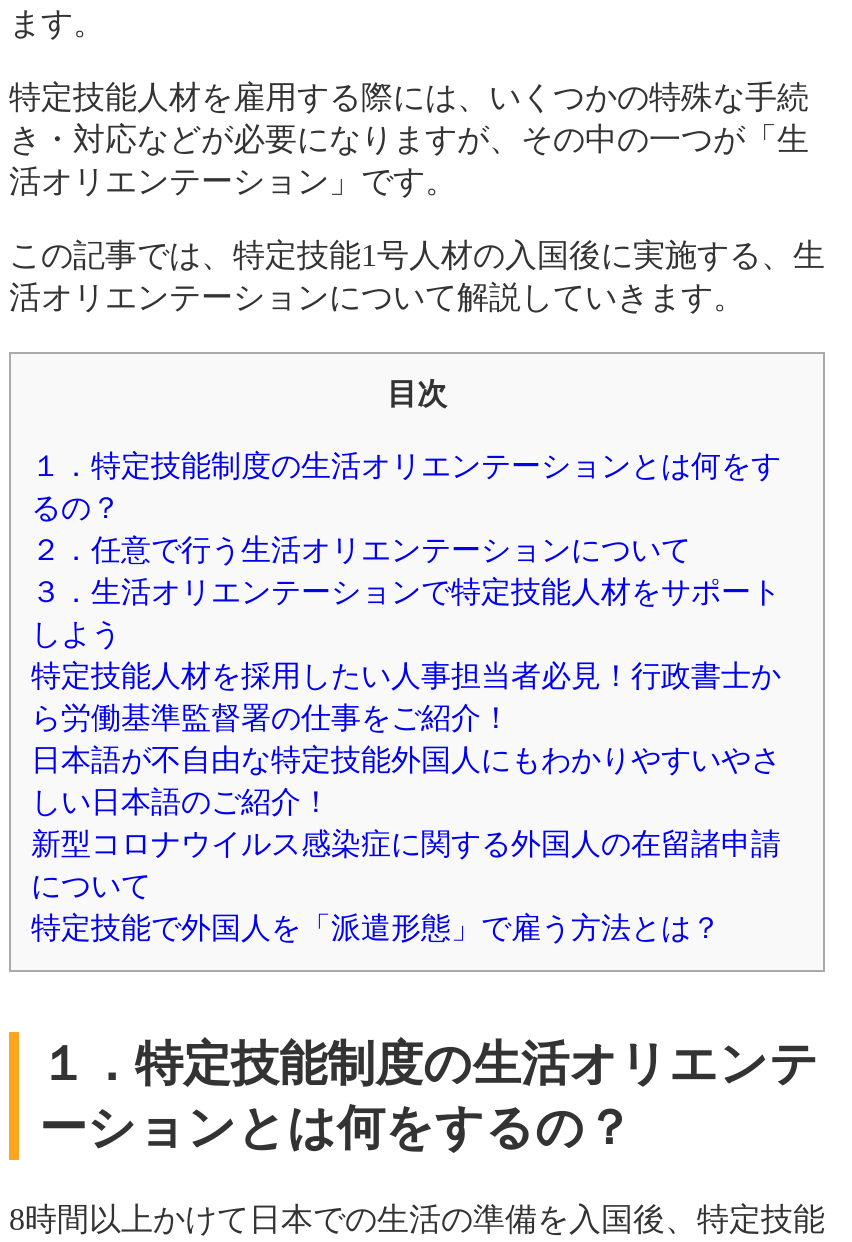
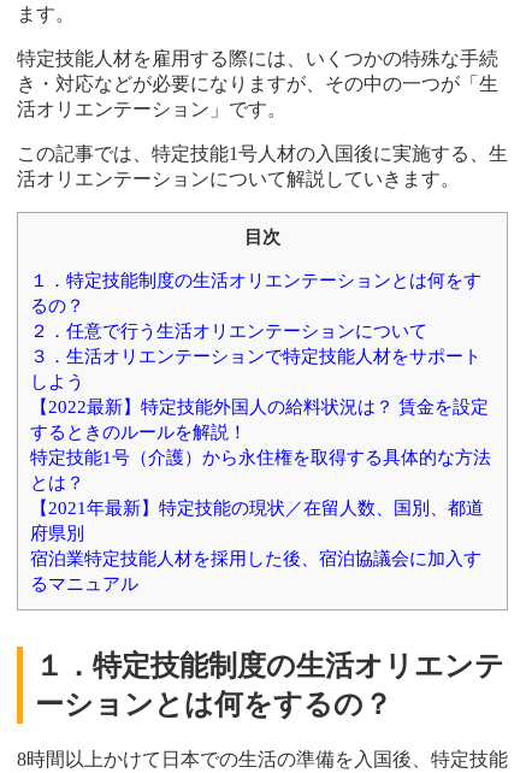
- 特定技能人材を採用したい人事担当者必見！行政書士か
- ら労働基準監督署の仕事をご紹介！
- 日本語が不自由な特定技能外国人にもわかりやすいやさ
- しい日本語のご紹介！
- 新型コロナウイルス感染症に関する外国人の在留諸申請
- について
- 特定技能で外国人を「派遣形態」で雇う方法とは？
+ 【2022最新】特定技能外国人の給料状況は？ 賃金を設定
+ するときのルールを解説！
+ 特定技能1号（介護）から永住権を取得する具体的な方法
+ とは？
+ 【2021年最新】特定技能の現状／在留人数、国別、都道
+ 府県別
+ 宿泊業特定技能人材を採用した後、宿泊協議会に加入す
+ るマニュアル
